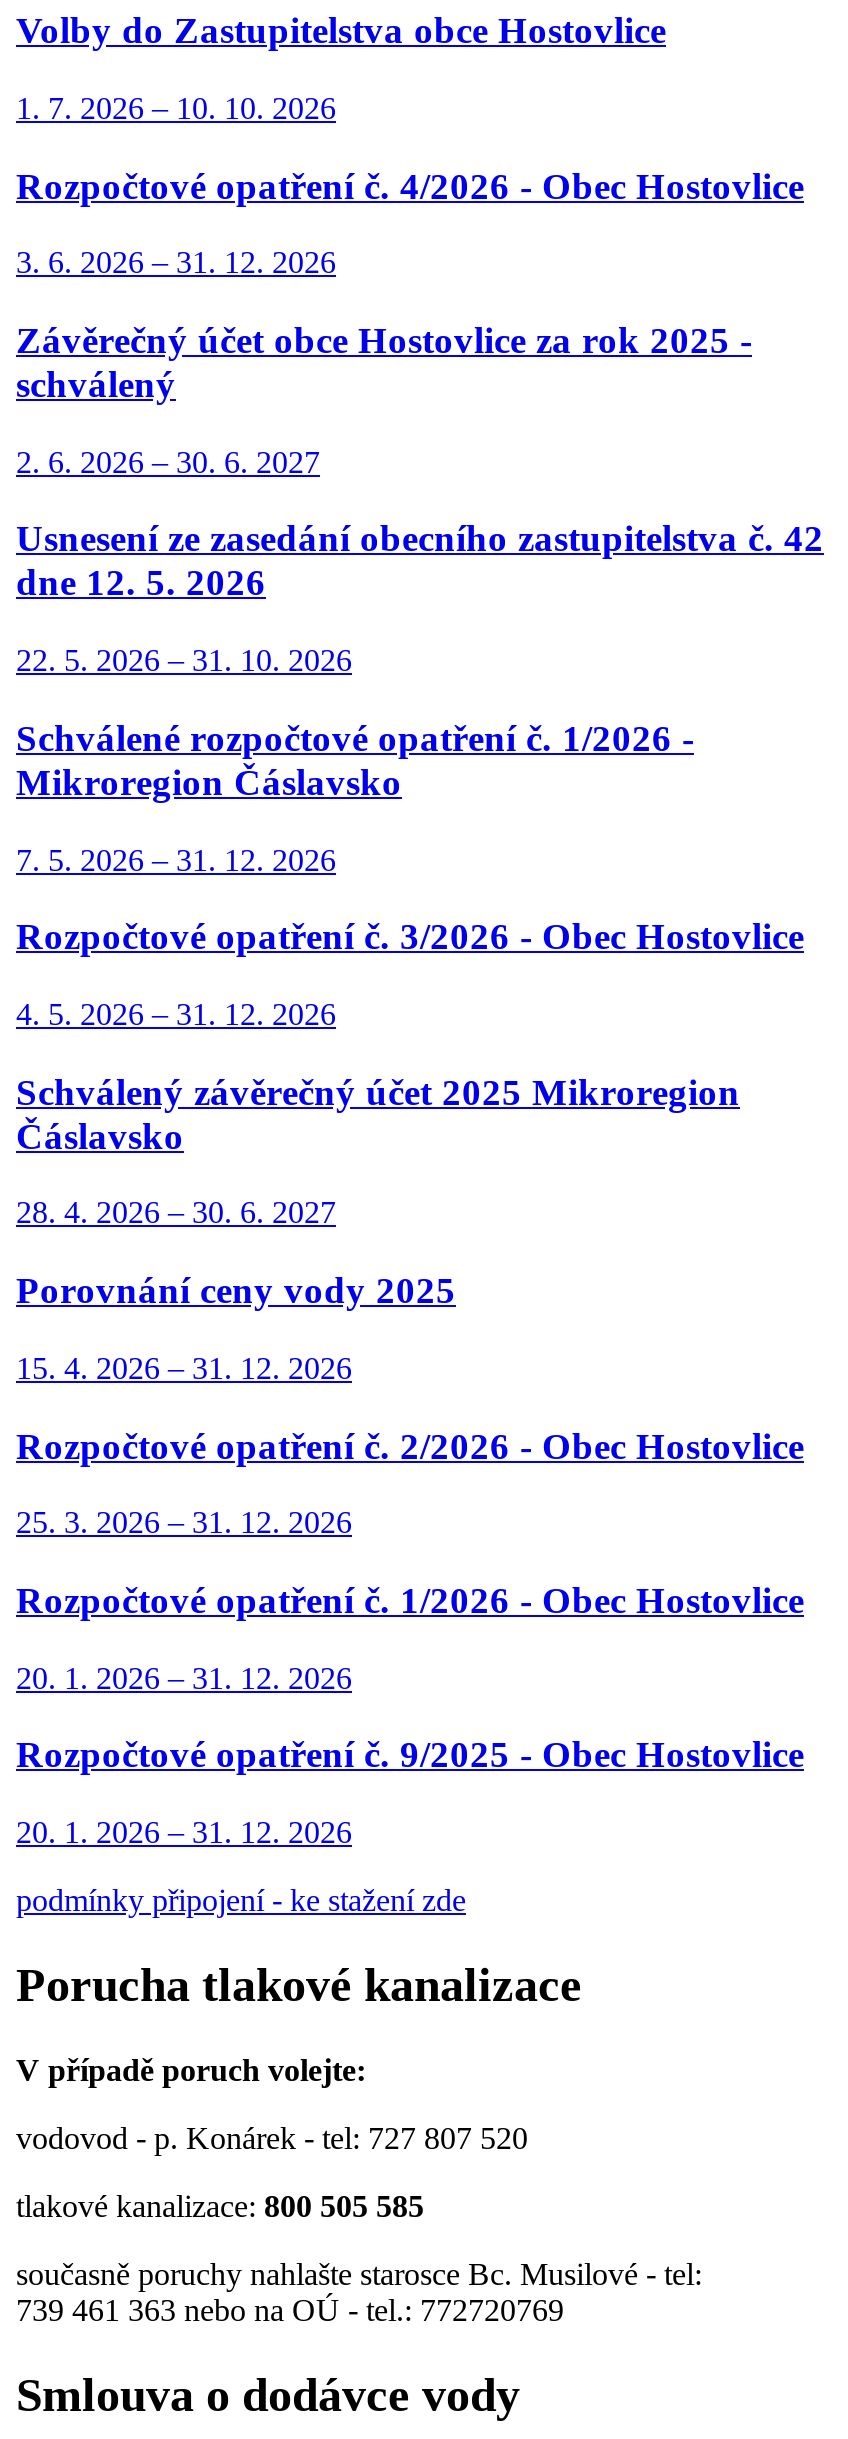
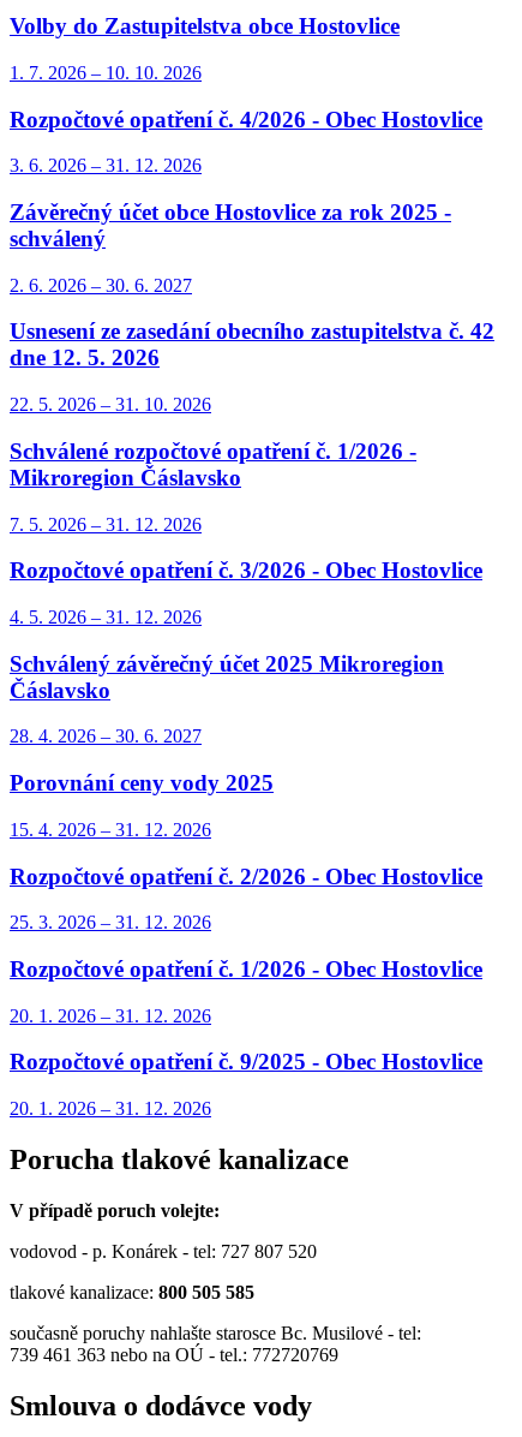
- podmínky připojení - ke stažení zde
